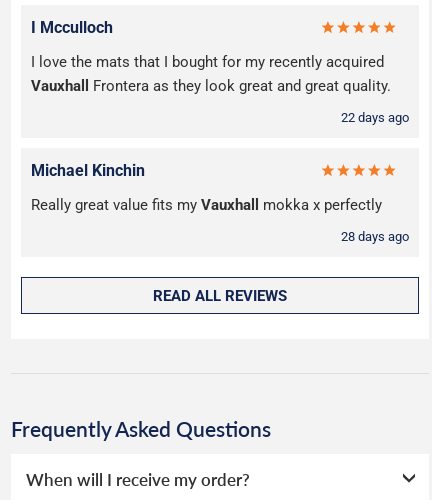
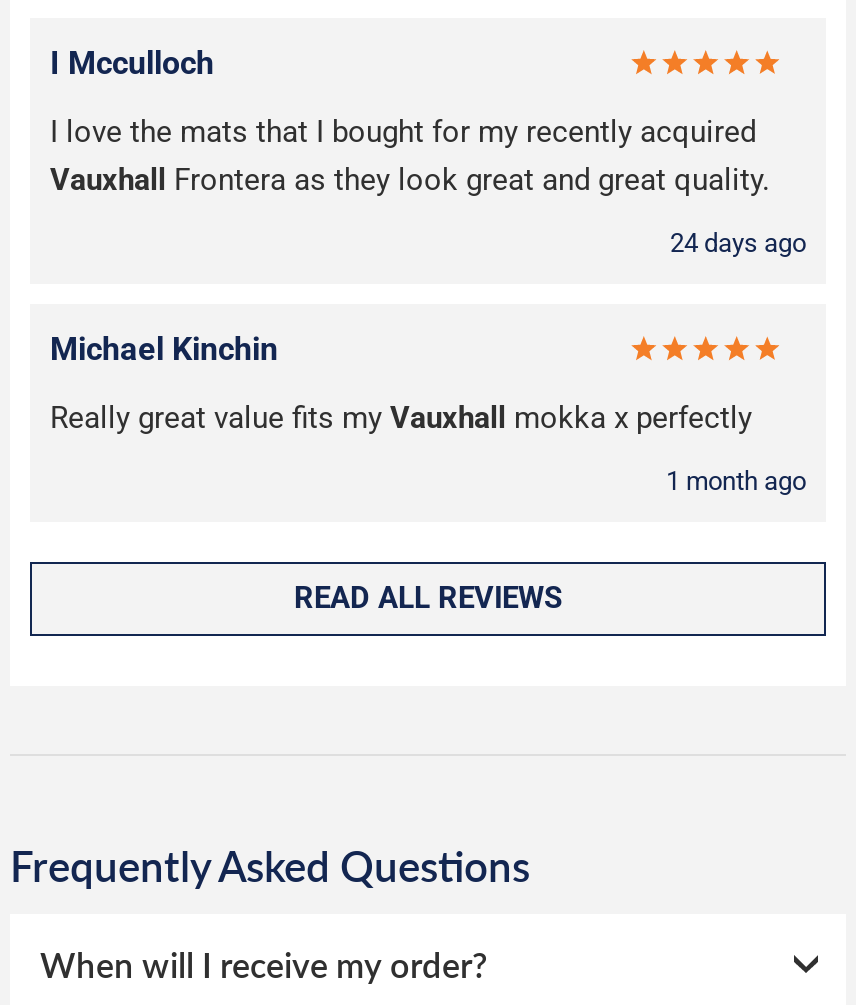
- 22 days ago
+ 24 days ago

- 28 days ago
+ 1 month ago
